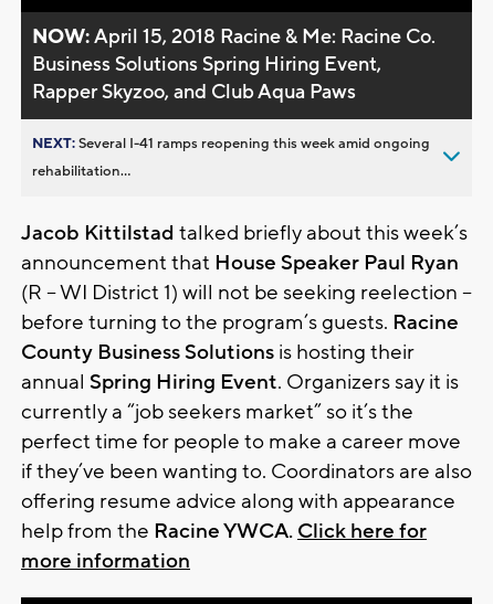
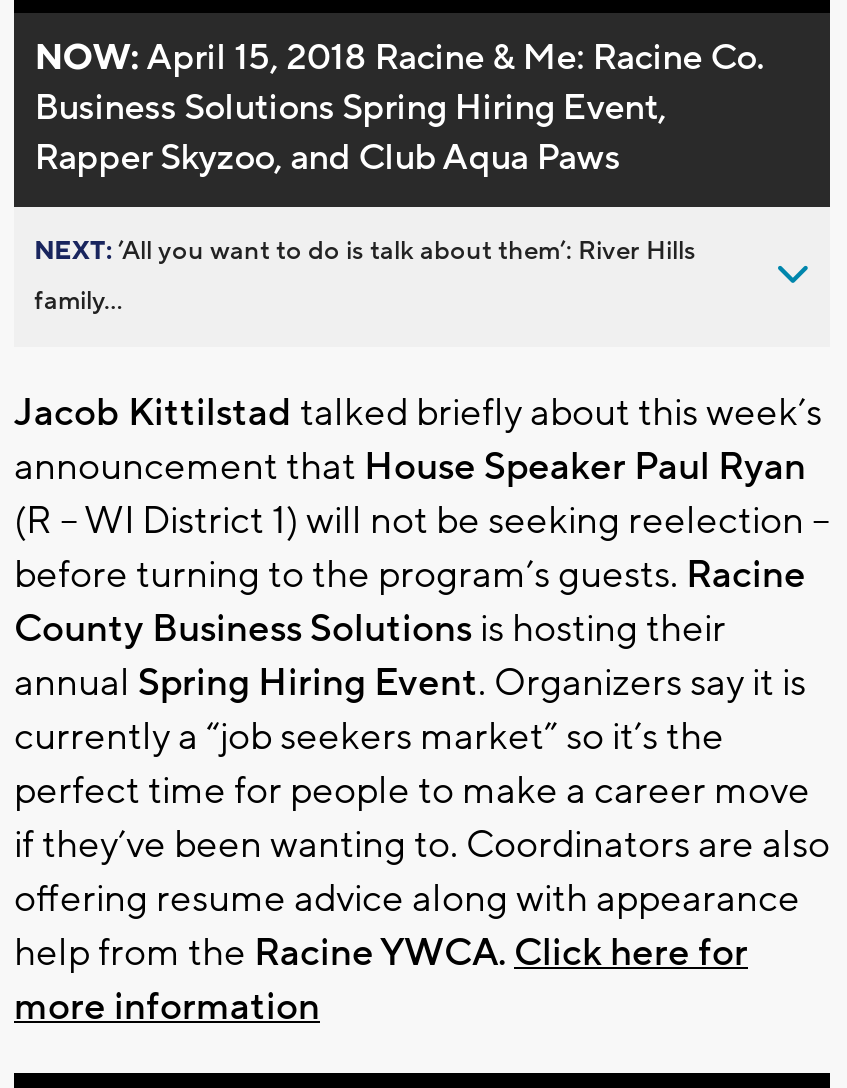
- NEXT: Several I-41 ramps reopening this week amid ongoing
+ NEXT: ’All you want to do is talk about them’: River Hills

- rehabilitation...
+ family...
